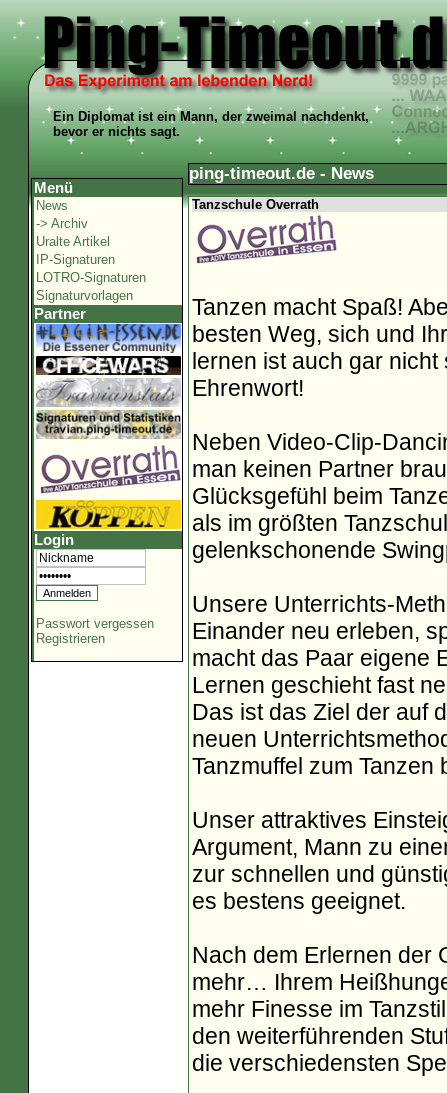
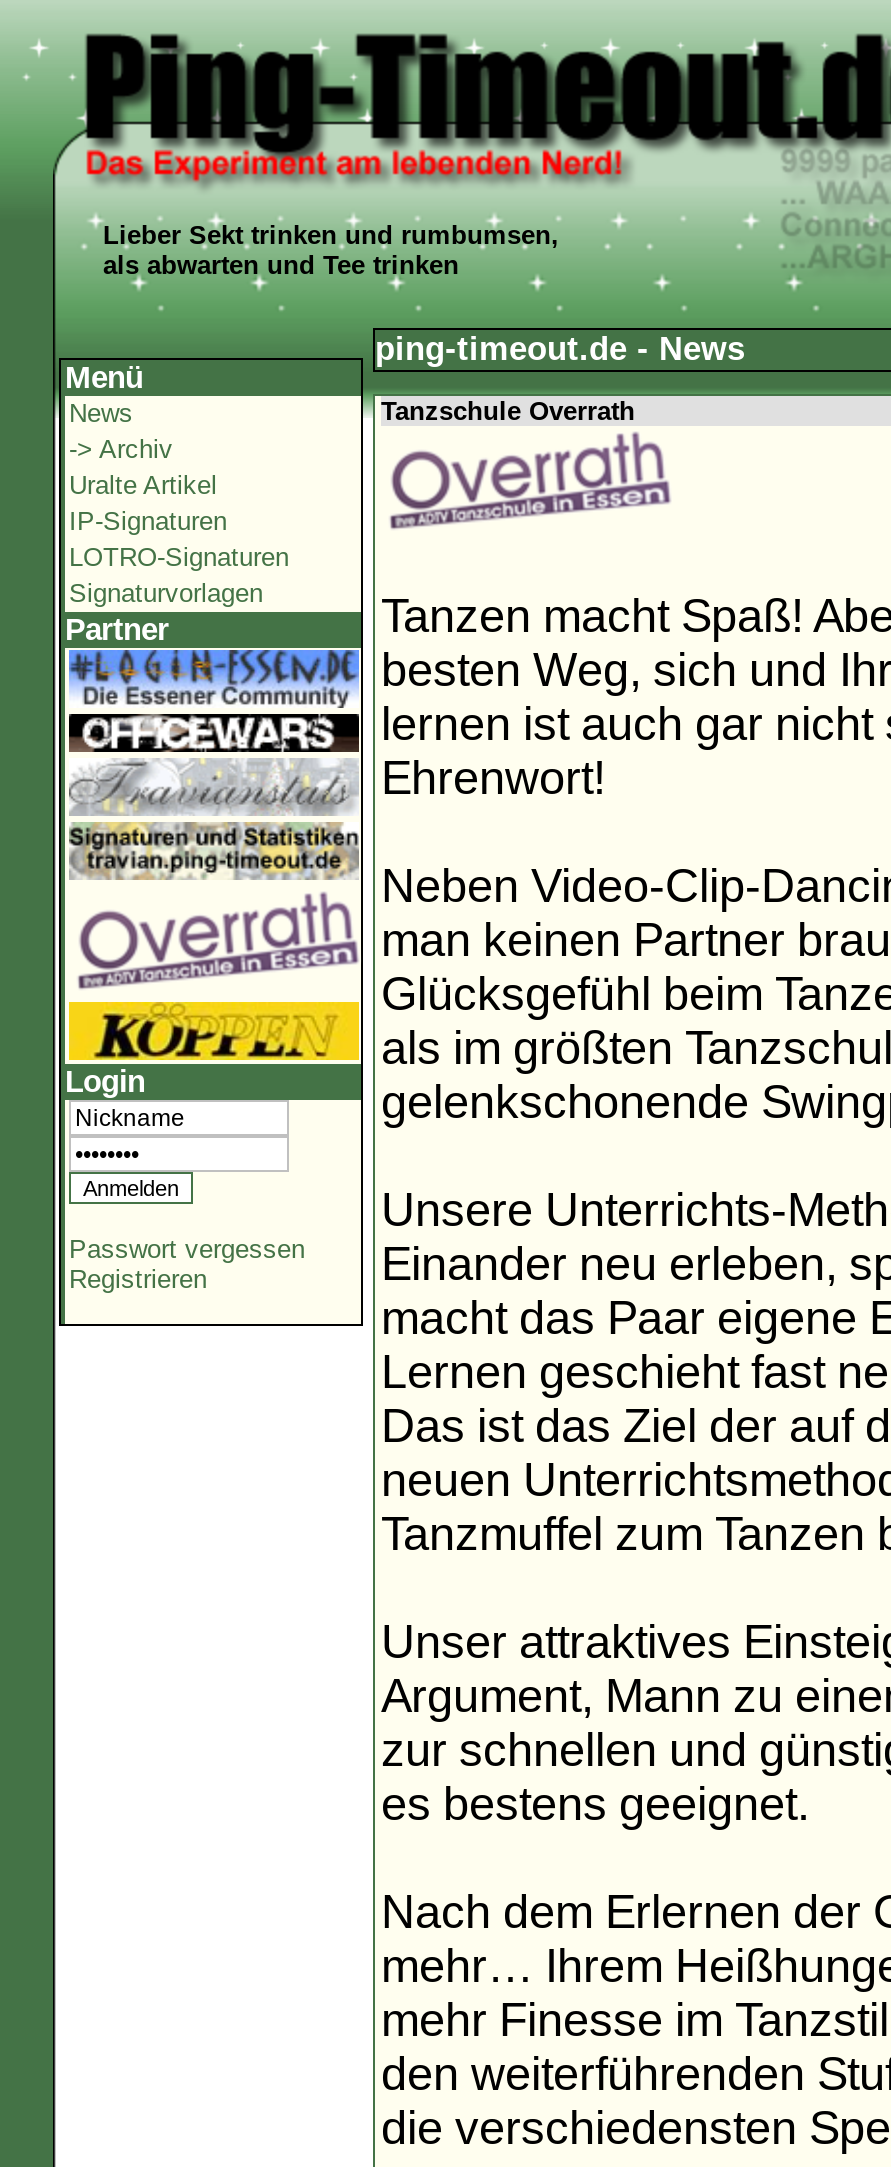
- Ein Diplomat ist ein Mann, der zweimal nachdenkt,
- bevor er nichts sagt.
+ Lieber Sekt trinken und rumbumsen,
+ als abwarten und Tee trinken
